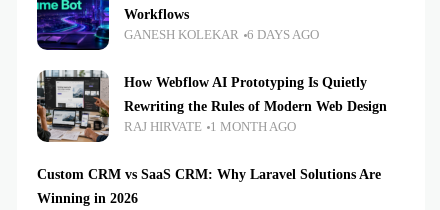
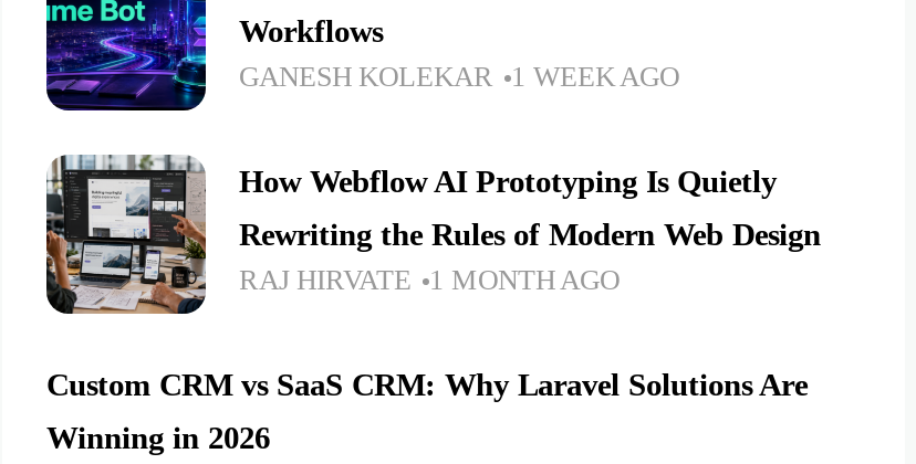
- GANESH KOLEKAR 6 DAYS AGO
+ GANESH KOLEKAR 1 WEEK AGO
